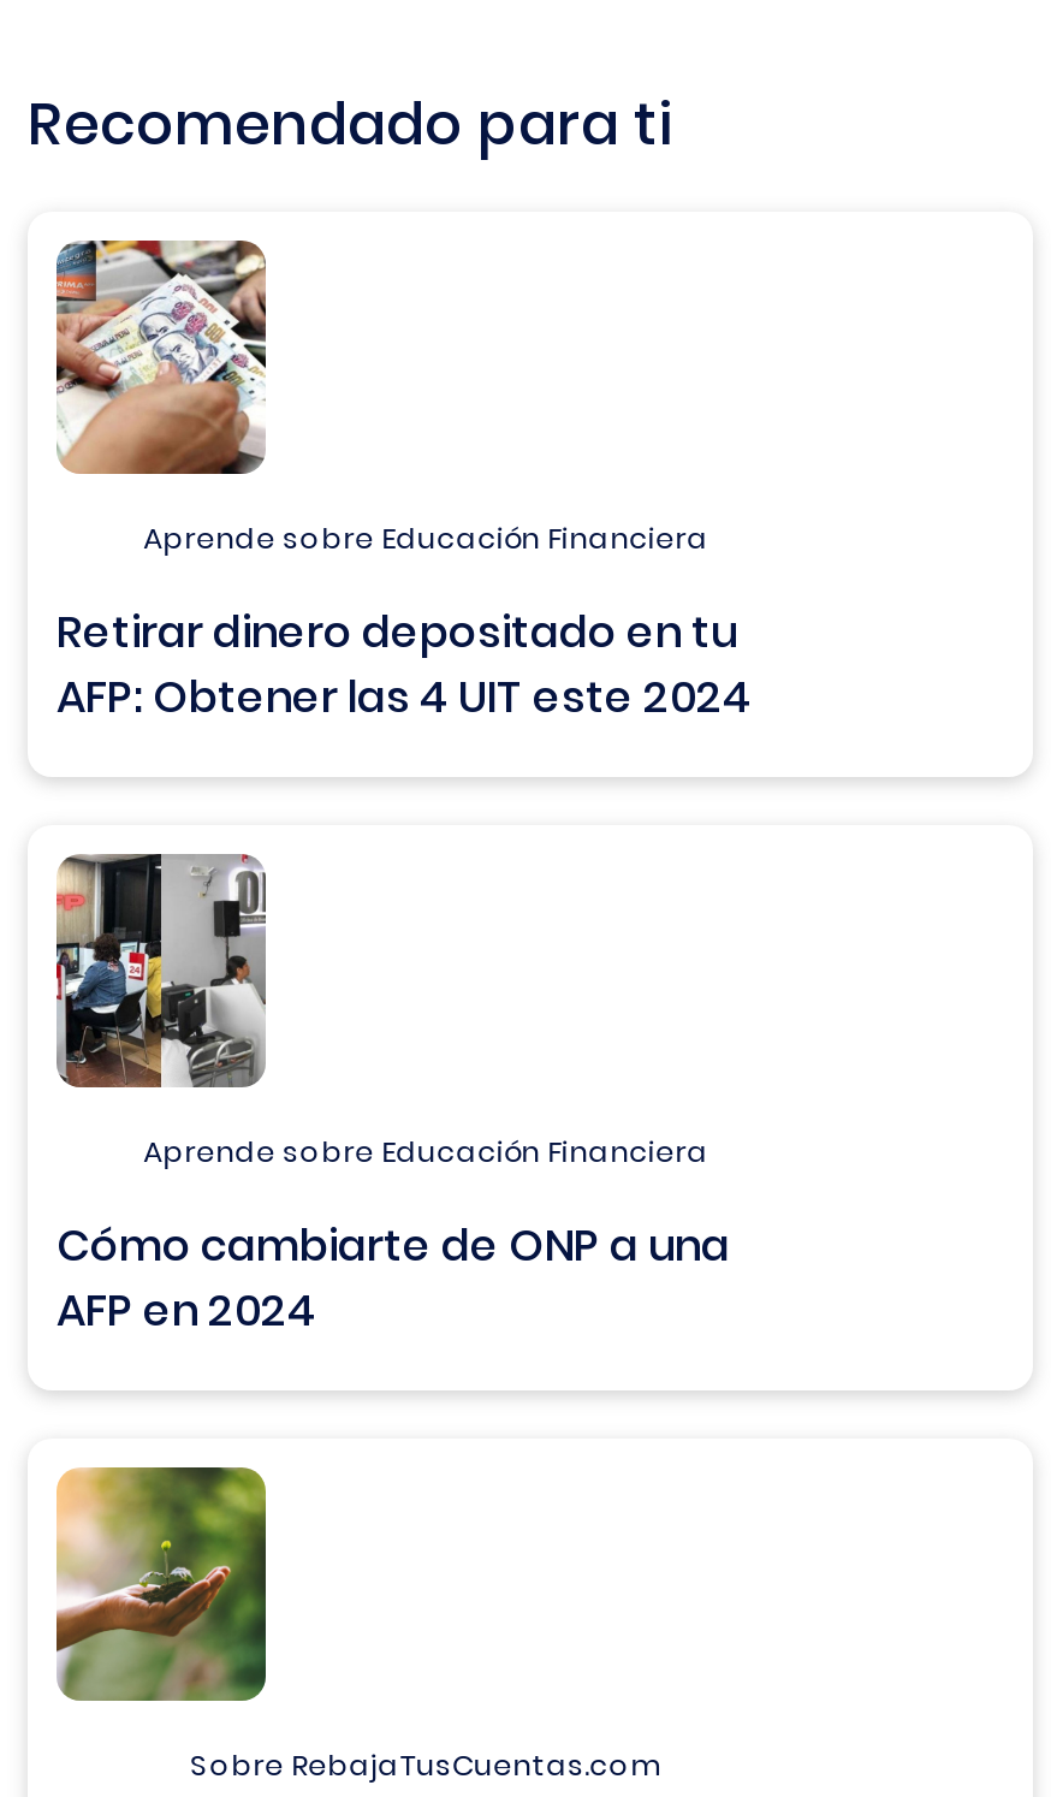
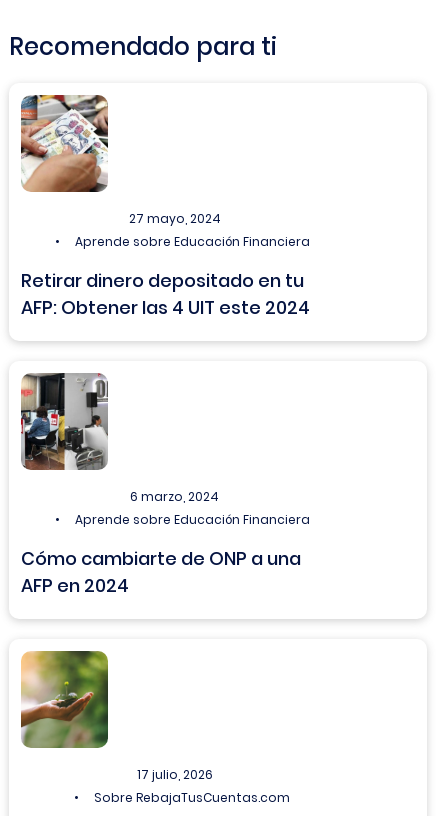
+ 27 mayo, 2024

+ 6 marzo, 2024

+ 17 julio, 2026
